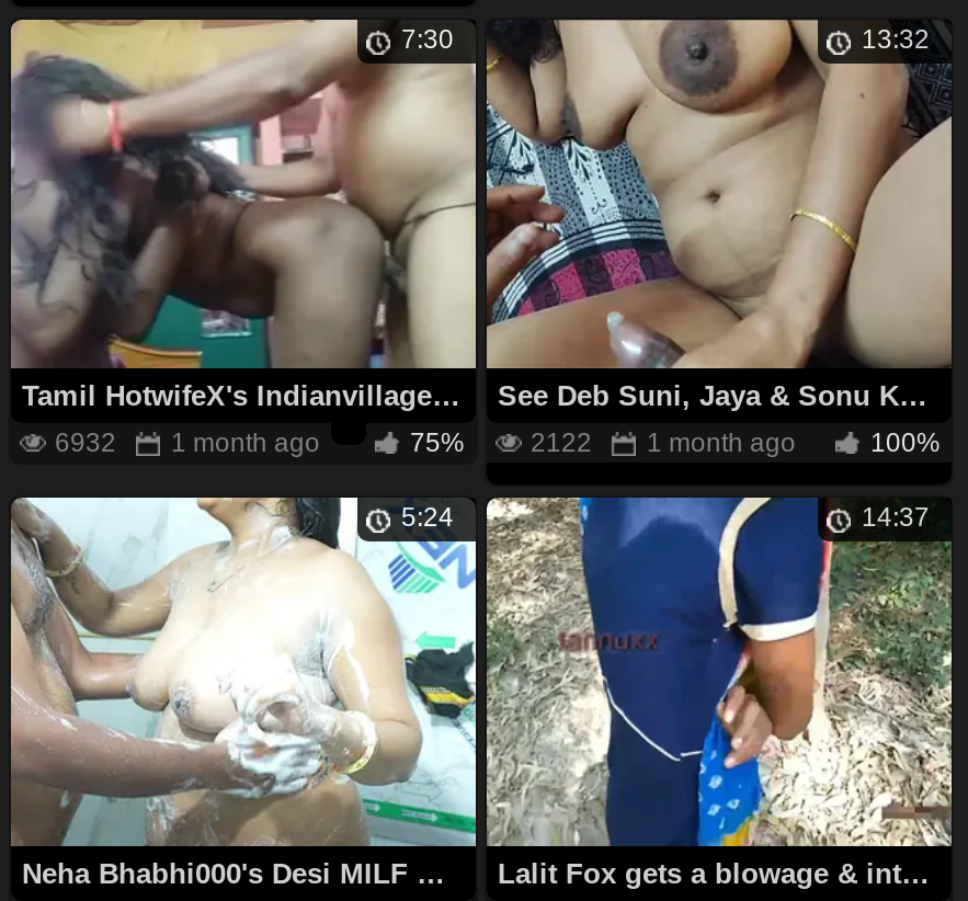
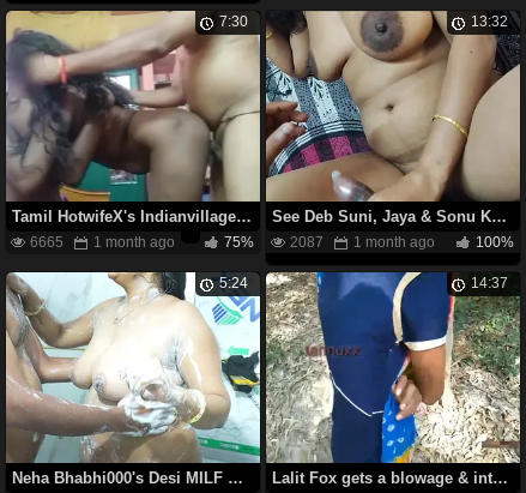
- 6932 1 month ago
+ 6665 1 month ago

- 2122 1 month ago
+ 2087 1 month ago
